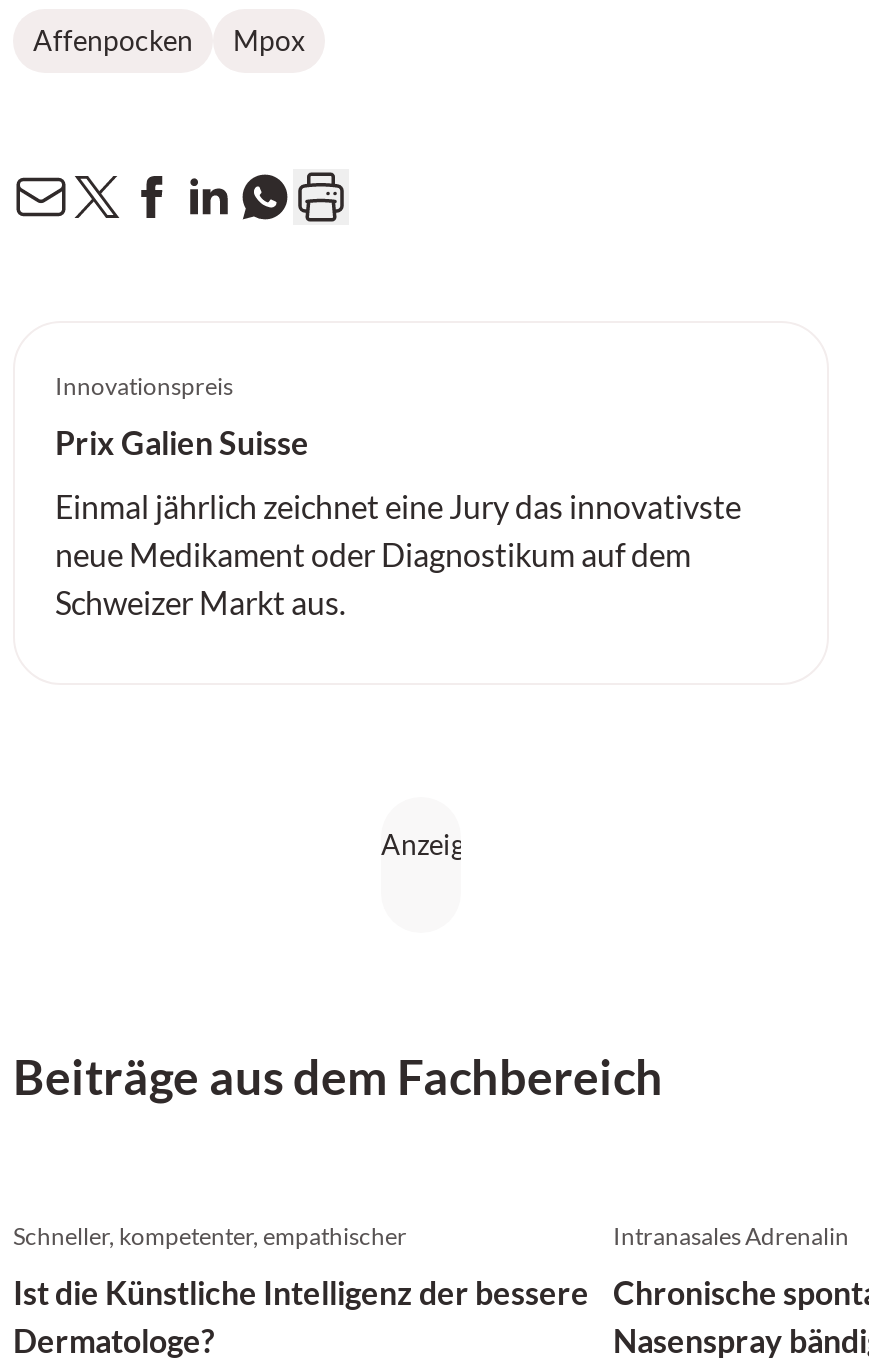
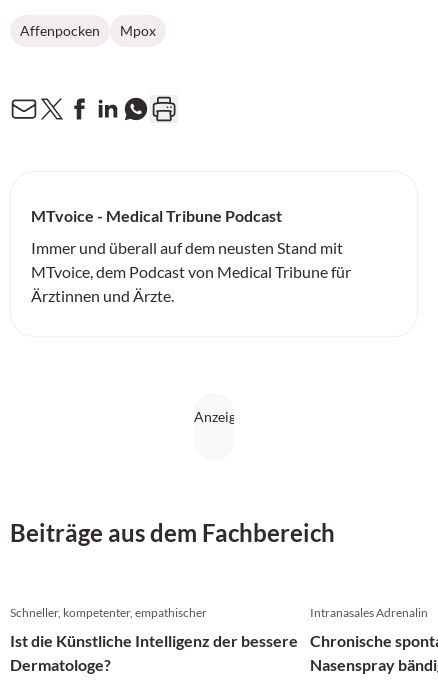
- Innovationspreis
- Prix Galien Suisse
- Einmal jährlich zeichnet eine Jury das innovativste
- neue Medikament oder Diagnostikum auf dem
- Schweizer Markt aus.
+ MTvoice - Medical Tribune Podcast
+ Immer und überall auf dem neusten Stand mit
+ MTvoice, dem Podcast von Medical Tribune für
+ Ärztinnen und Ärzte.
